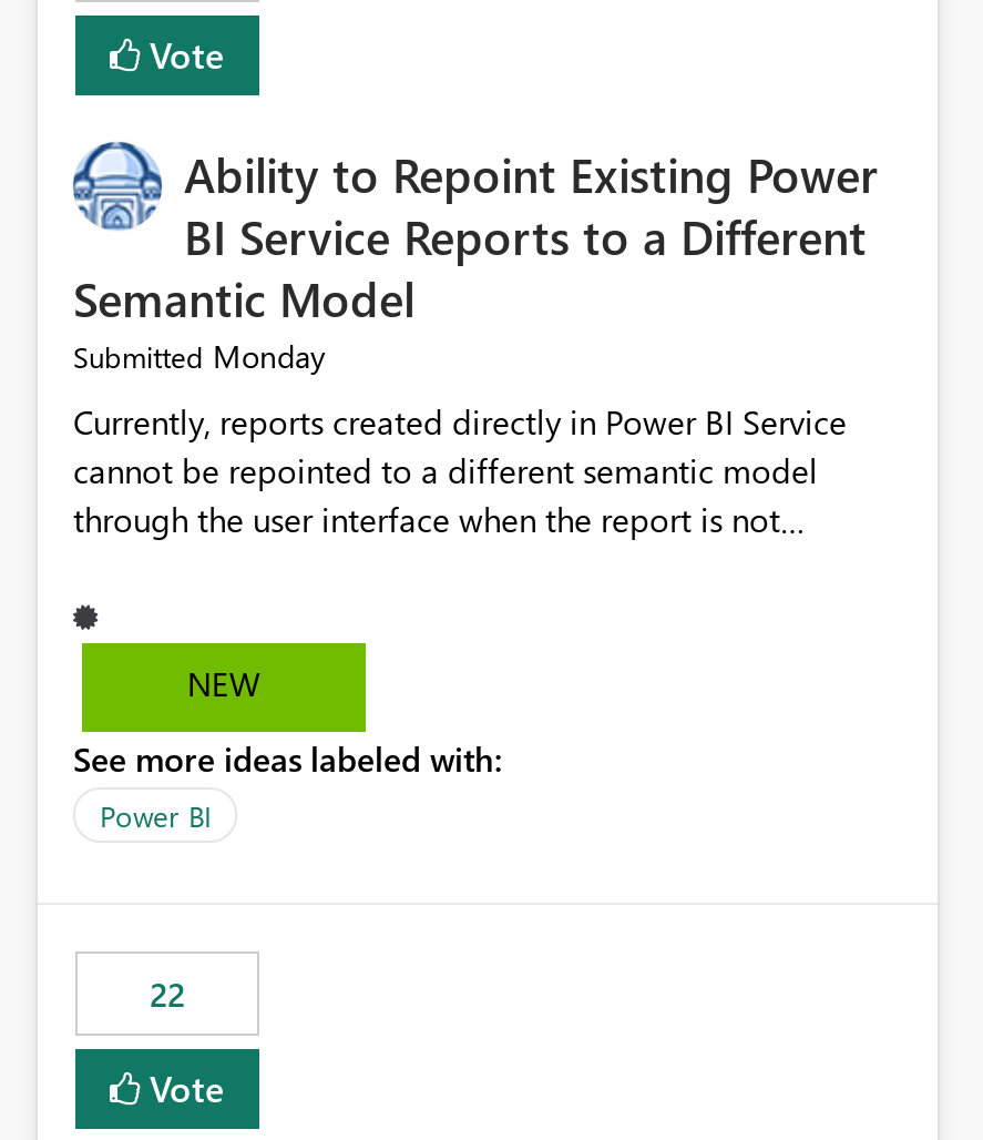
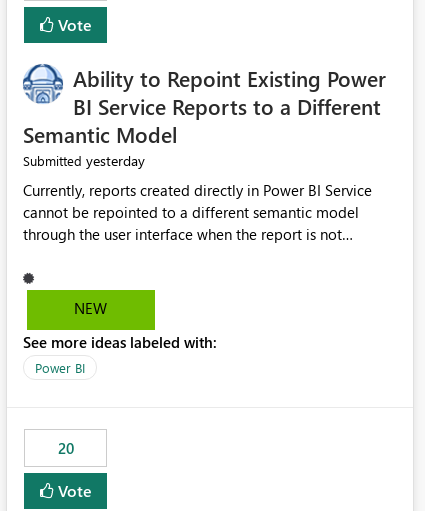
- Submitted Monday
+ Submitted yesterday

- 22
+ 20
